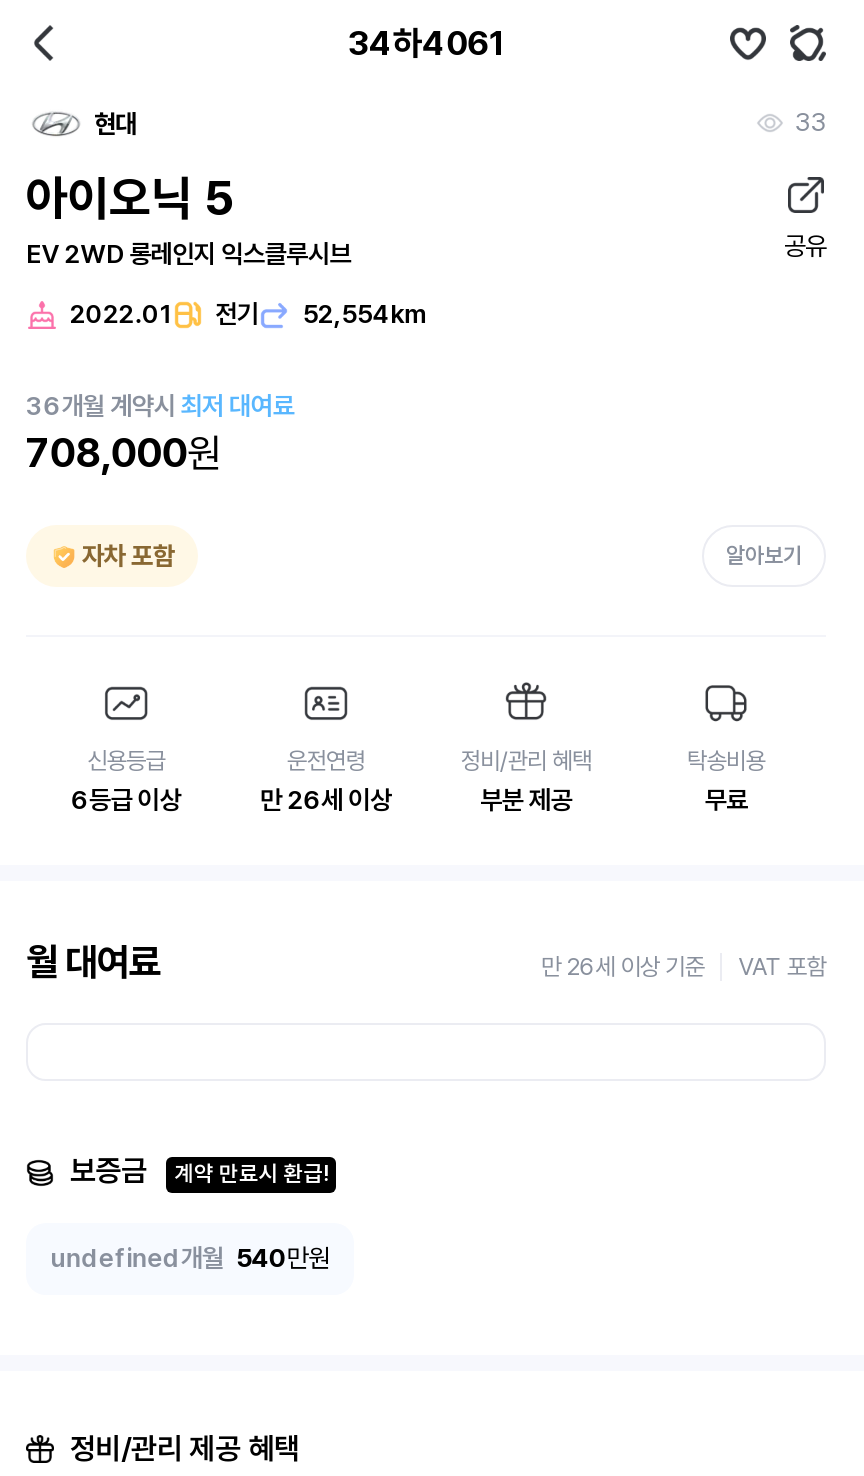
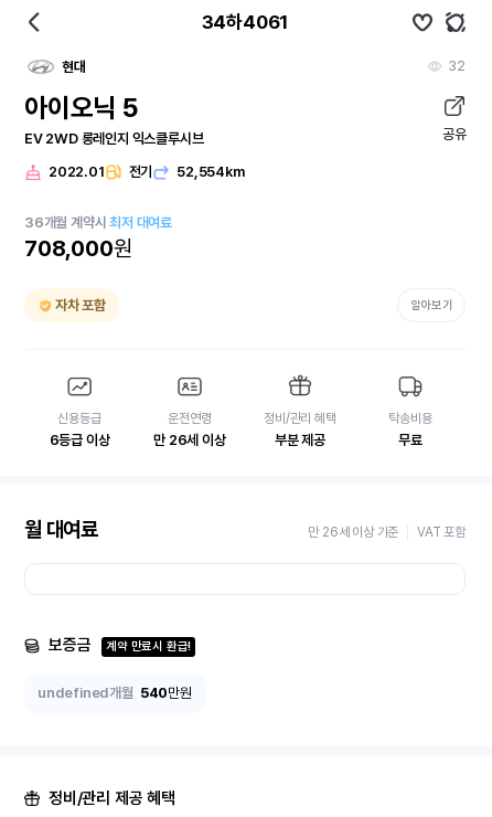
- 33
+ 32
